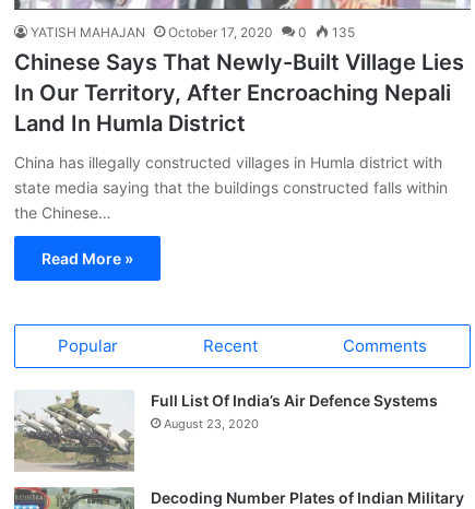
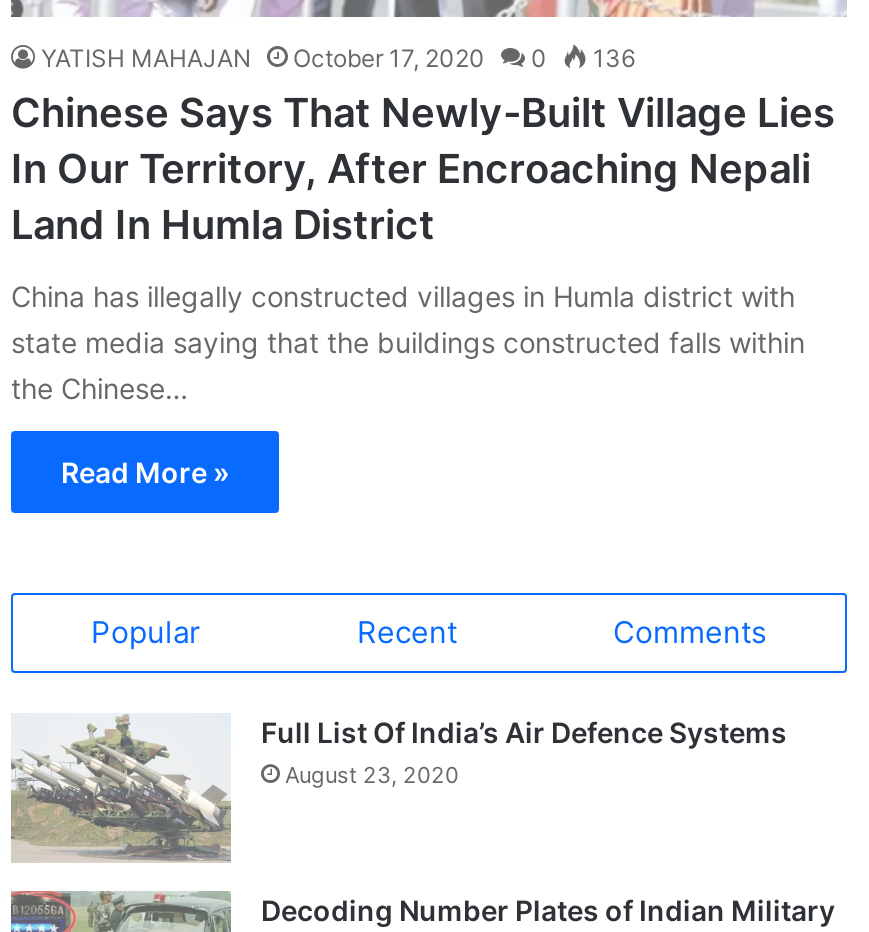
- YATISH MAHAJAN October 17, 2020 0 135
+ YATISH MAHAJAN October 17, 2020 0 136
